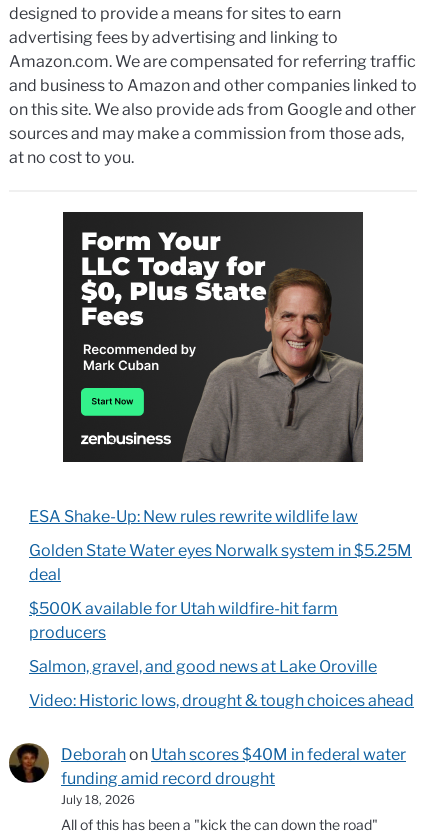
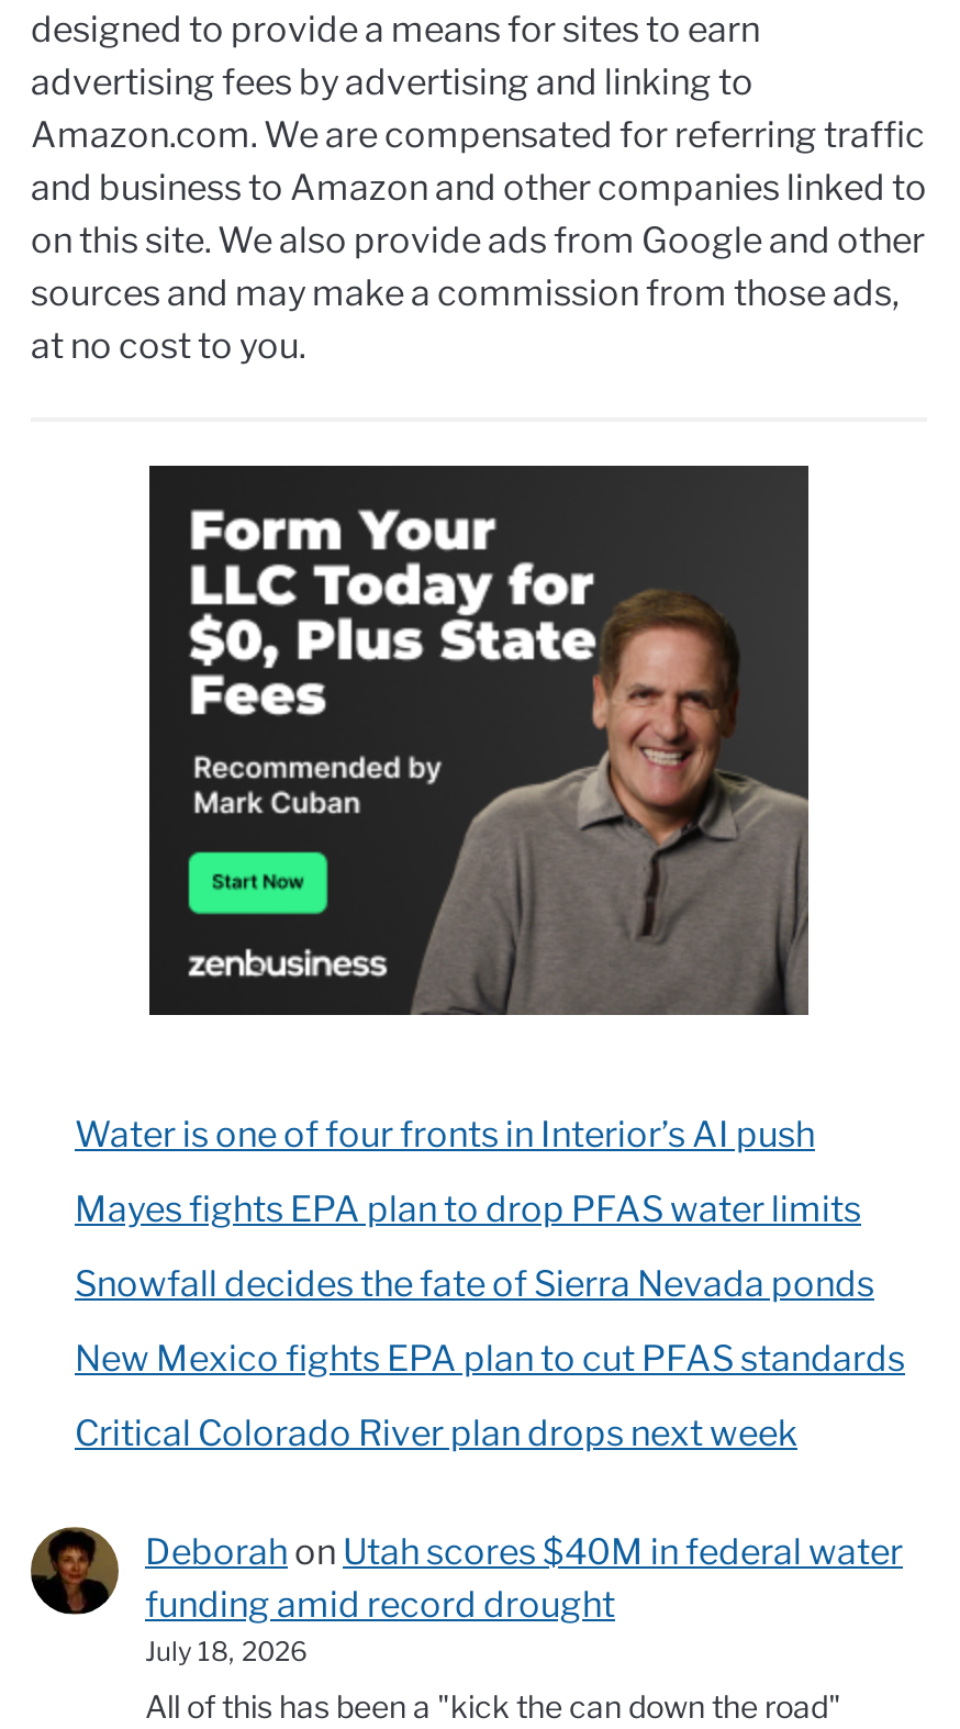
- ESA Shake-Up: New rules rewrite wildlife law
+ Water is one of four fronts in Interior’s AI push

- Golden State Water eyes Norwalk system in $5.25M
- deal
+ Mayes fights EPA plan to drop PFAS water limits

- $500K available for Utah wildfire-hit farm
- producers
+ Snowfall decides the fate of Sierra Nevada ponds

- Salmon, gravel, and good news at Lake Oroville
+ New Mexico fights EPA plan to cut PFAS standards

- Video: Historic lows, drought & tough choices ahead
+ Critical Colorado River plan drops next week
